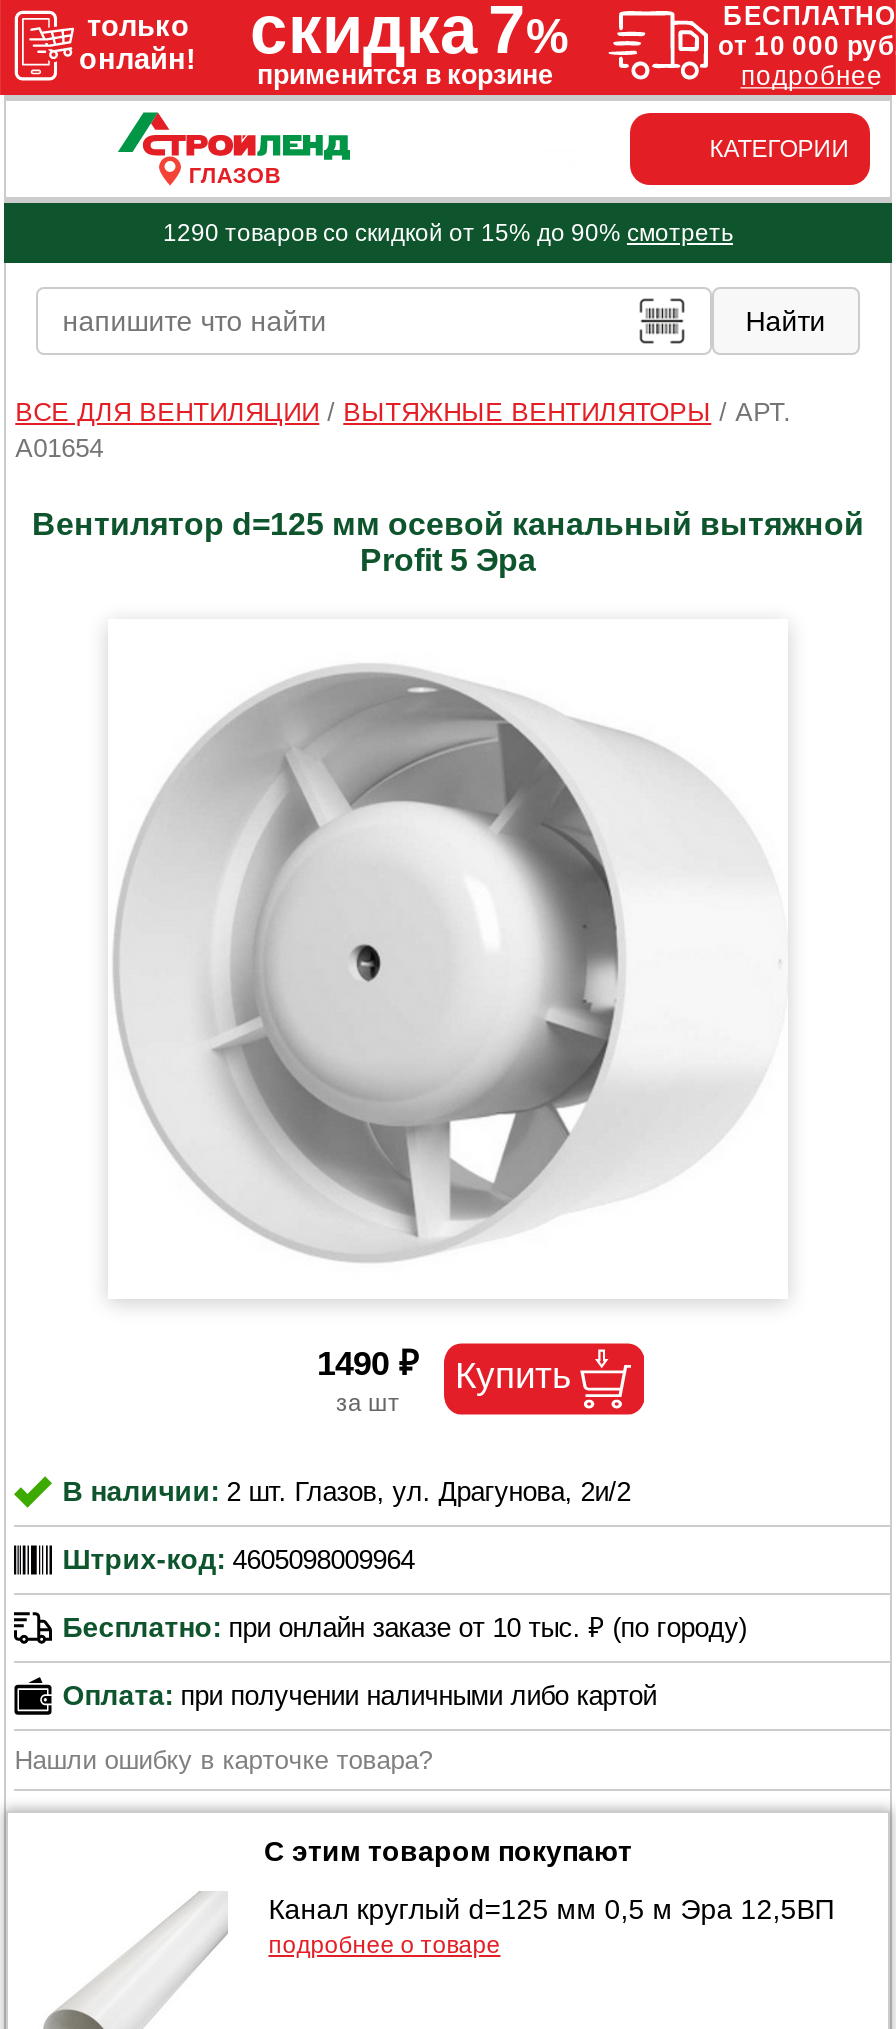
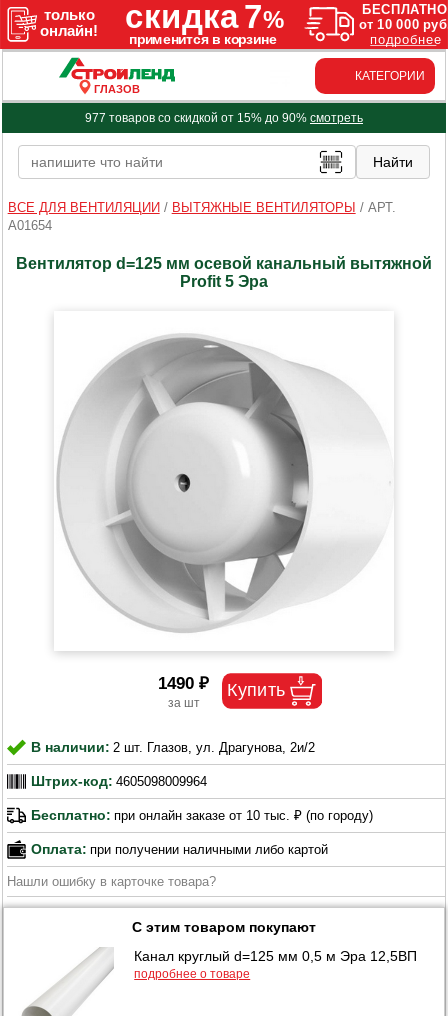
- 1290 товаров со скидкой от 15% до 90% смотреть
+ 977 товаров со скидкой от 15% до 90% смотреть
